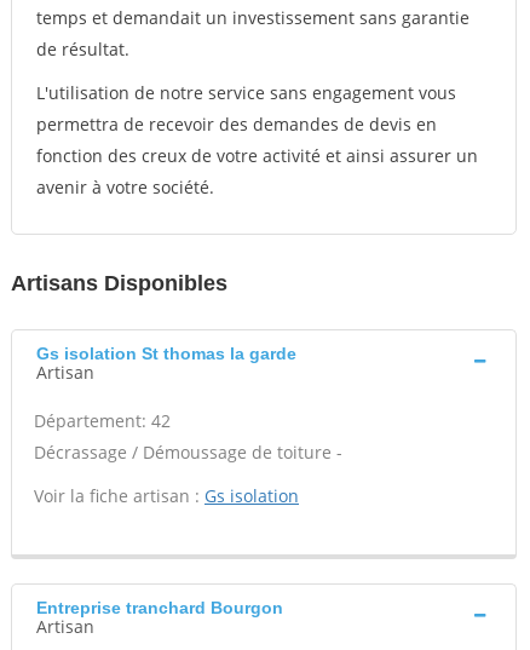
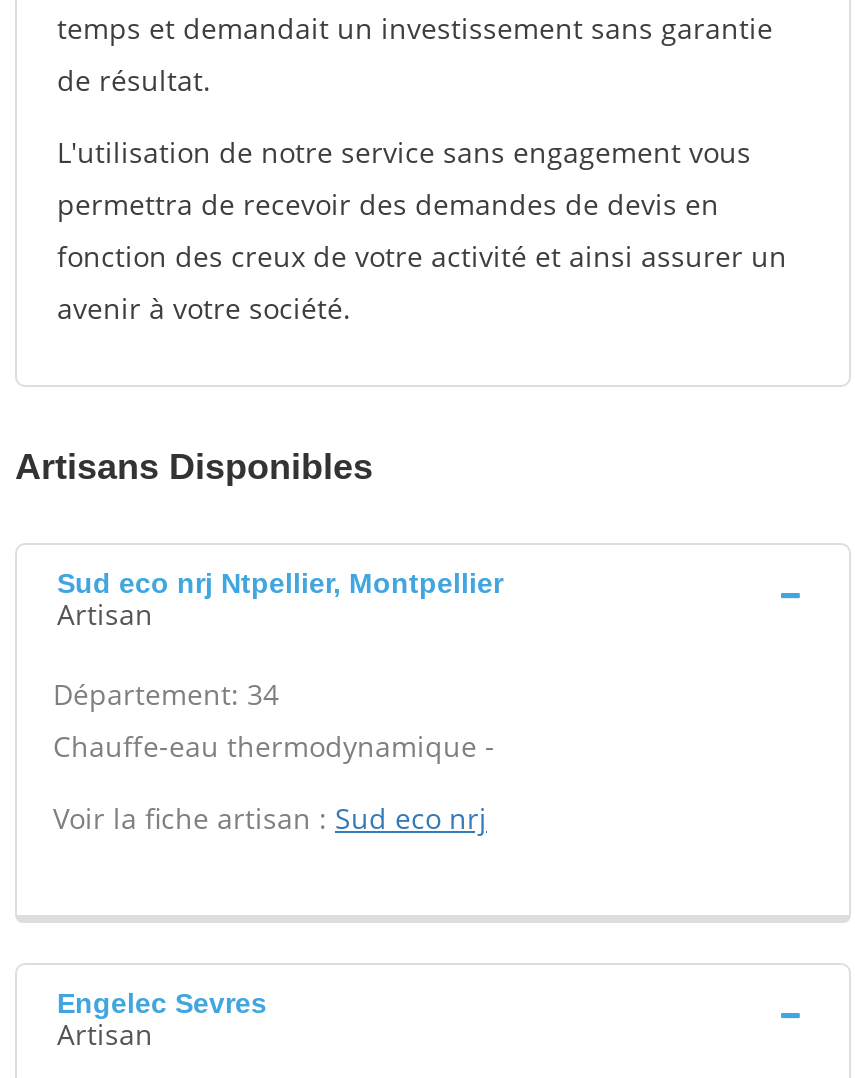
- Gs isolation St thomas la garde
+ Sud eco nrj Ntpellier, Montpellier

- Département: 42
- Décrassage / Démoussage de toiture -
+ Département: 34
+ Chauffe-eau thermodynamique -

- Voir la fiche artisan : Gs isolation
+ Voir la fiche artisan : Sud eco nrj

- Entreprise tranchard Bourgon
+ Engelec Sevres
